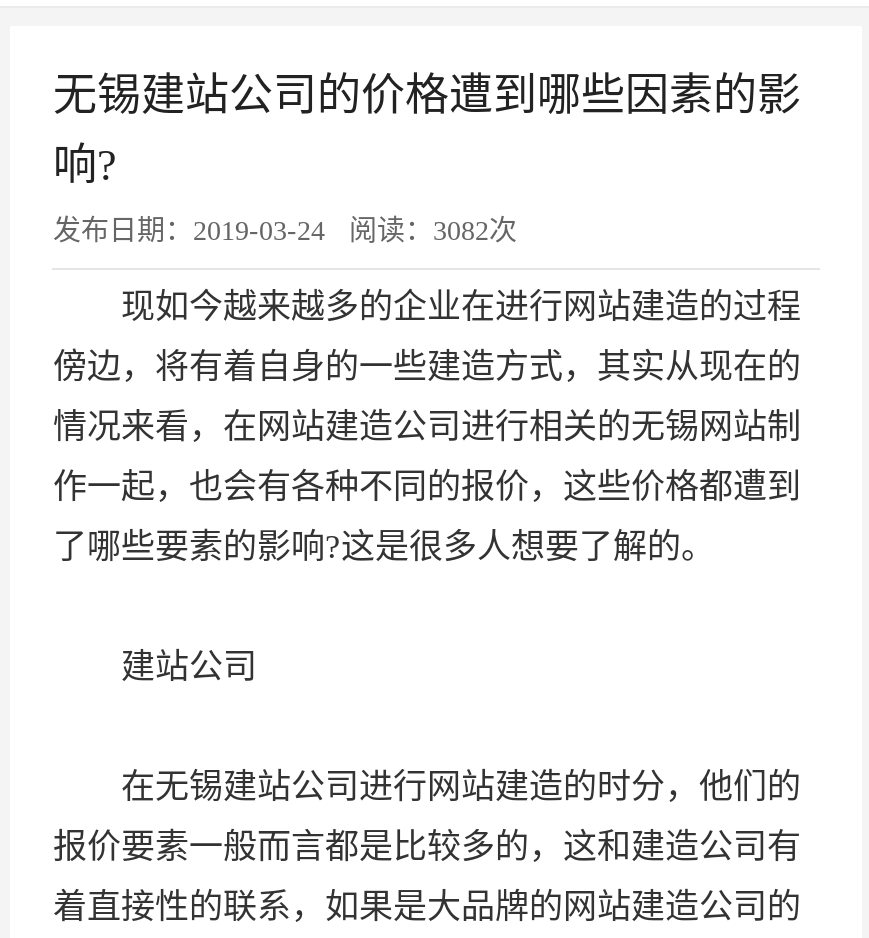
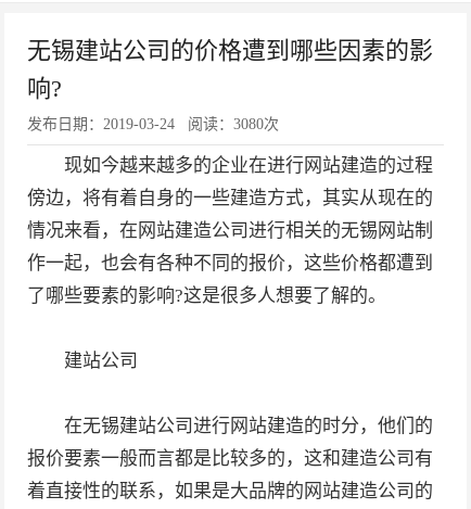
- 发布日期：2019-03-24 阅读：3082次
+ 发布日期：2019-03-24 阅读：3080次
